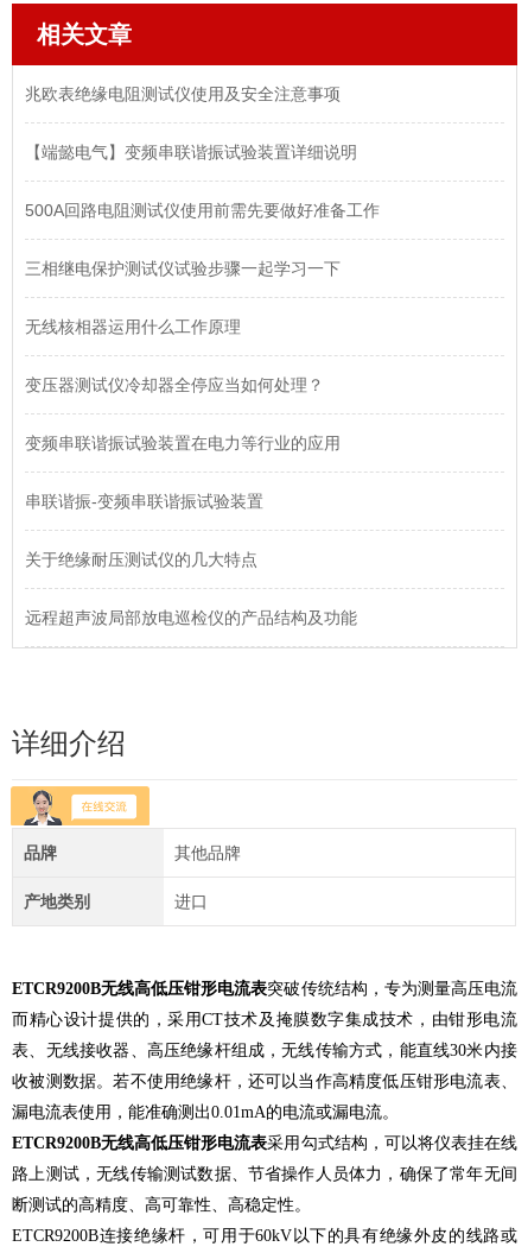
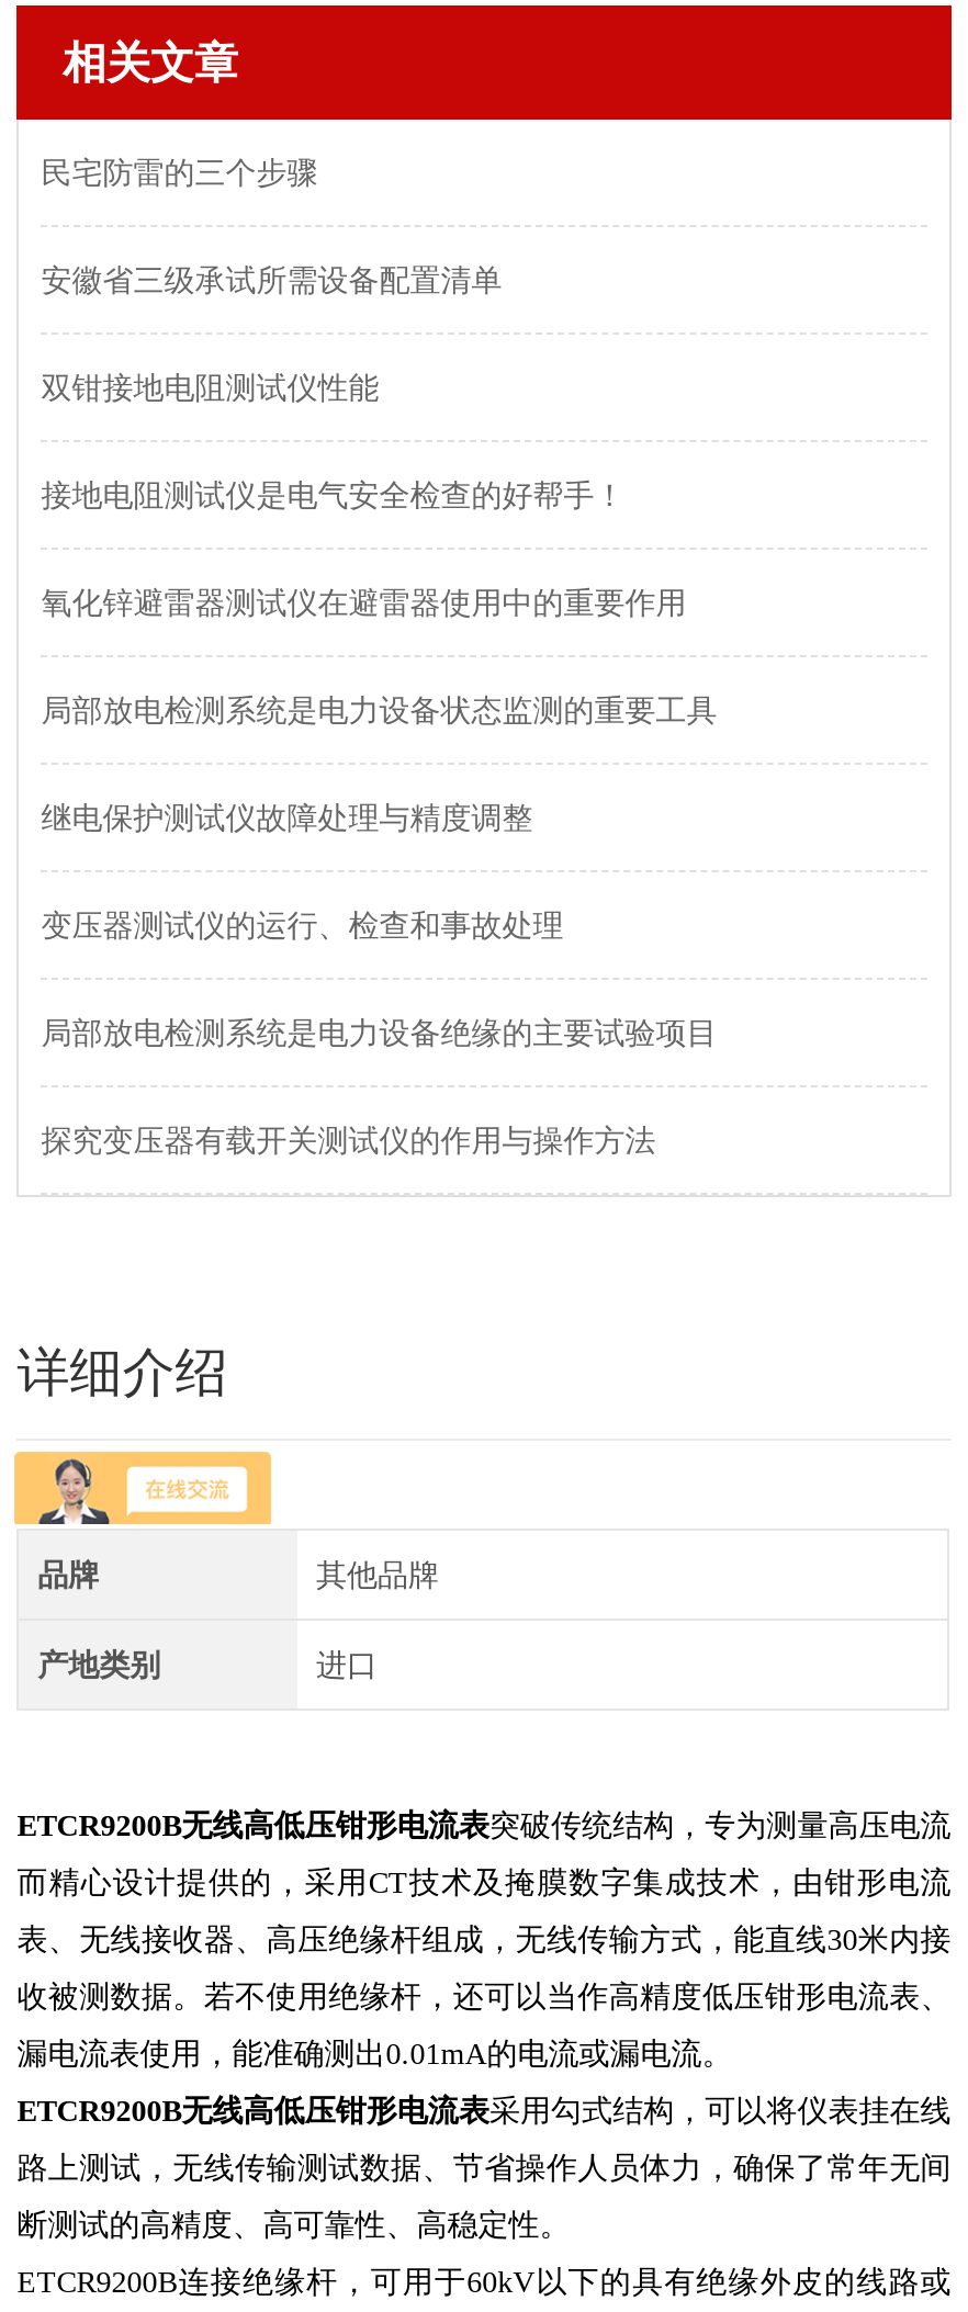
- 兆欧表绝缘电阻测试仪使用及安全注意事项
+ 民宅防雷的三个步骤

- 【端懿电气】变频串联谐振试验装置详细说明
+ 安徽省三级承试所需设备配置清单

- 500A回路电阻测试仪使用前需先要做好准备工作
+ 双钳接地电阻测试仪性能

- 三相继电保护测试仪试验步骤一起学习一下
+ 接地电阻测试仪是电气安全检查的好帮手！

- 无线核相器运用什么工作原理
+ 氧化锌避雷器测试仪在避雷器使用中的重要作用

- 变压器测试仪冷却器全停应当如何处理？
+ 局部放电检测系统是电力设备状态监测的重要工具

- 变频串联谐振试验装置在电力等行业的应用
+ 继电保护测试仪故障处理与精度调整

- 串联谐振-变频串联谐振试验装置
+ 变压器测试仪的运行、检查和事故处理

- 关于绝缘耐压测试仪的几大特点
+ 局部放电检测系统是电力设备绝缘的主要试验项目

- 远程超声波局部放电巡检仪的产品结构及功能
+ 探究变压器有载开关测试仪的作用与操作方法
